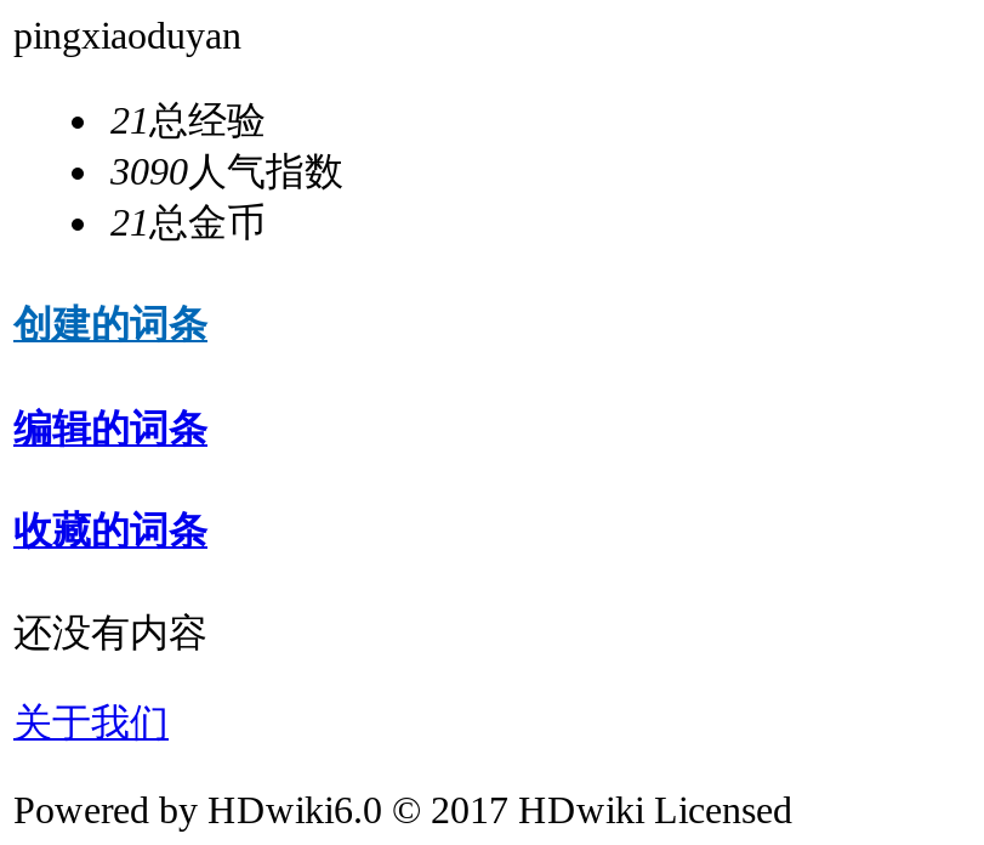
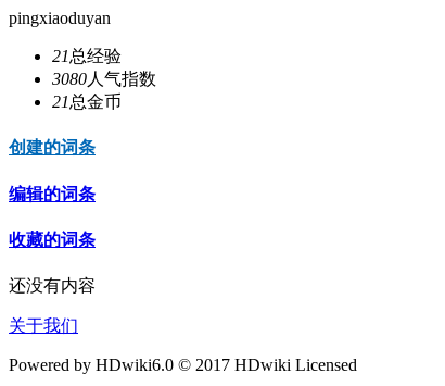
- 3090人气指数
+ 3080人气指数
